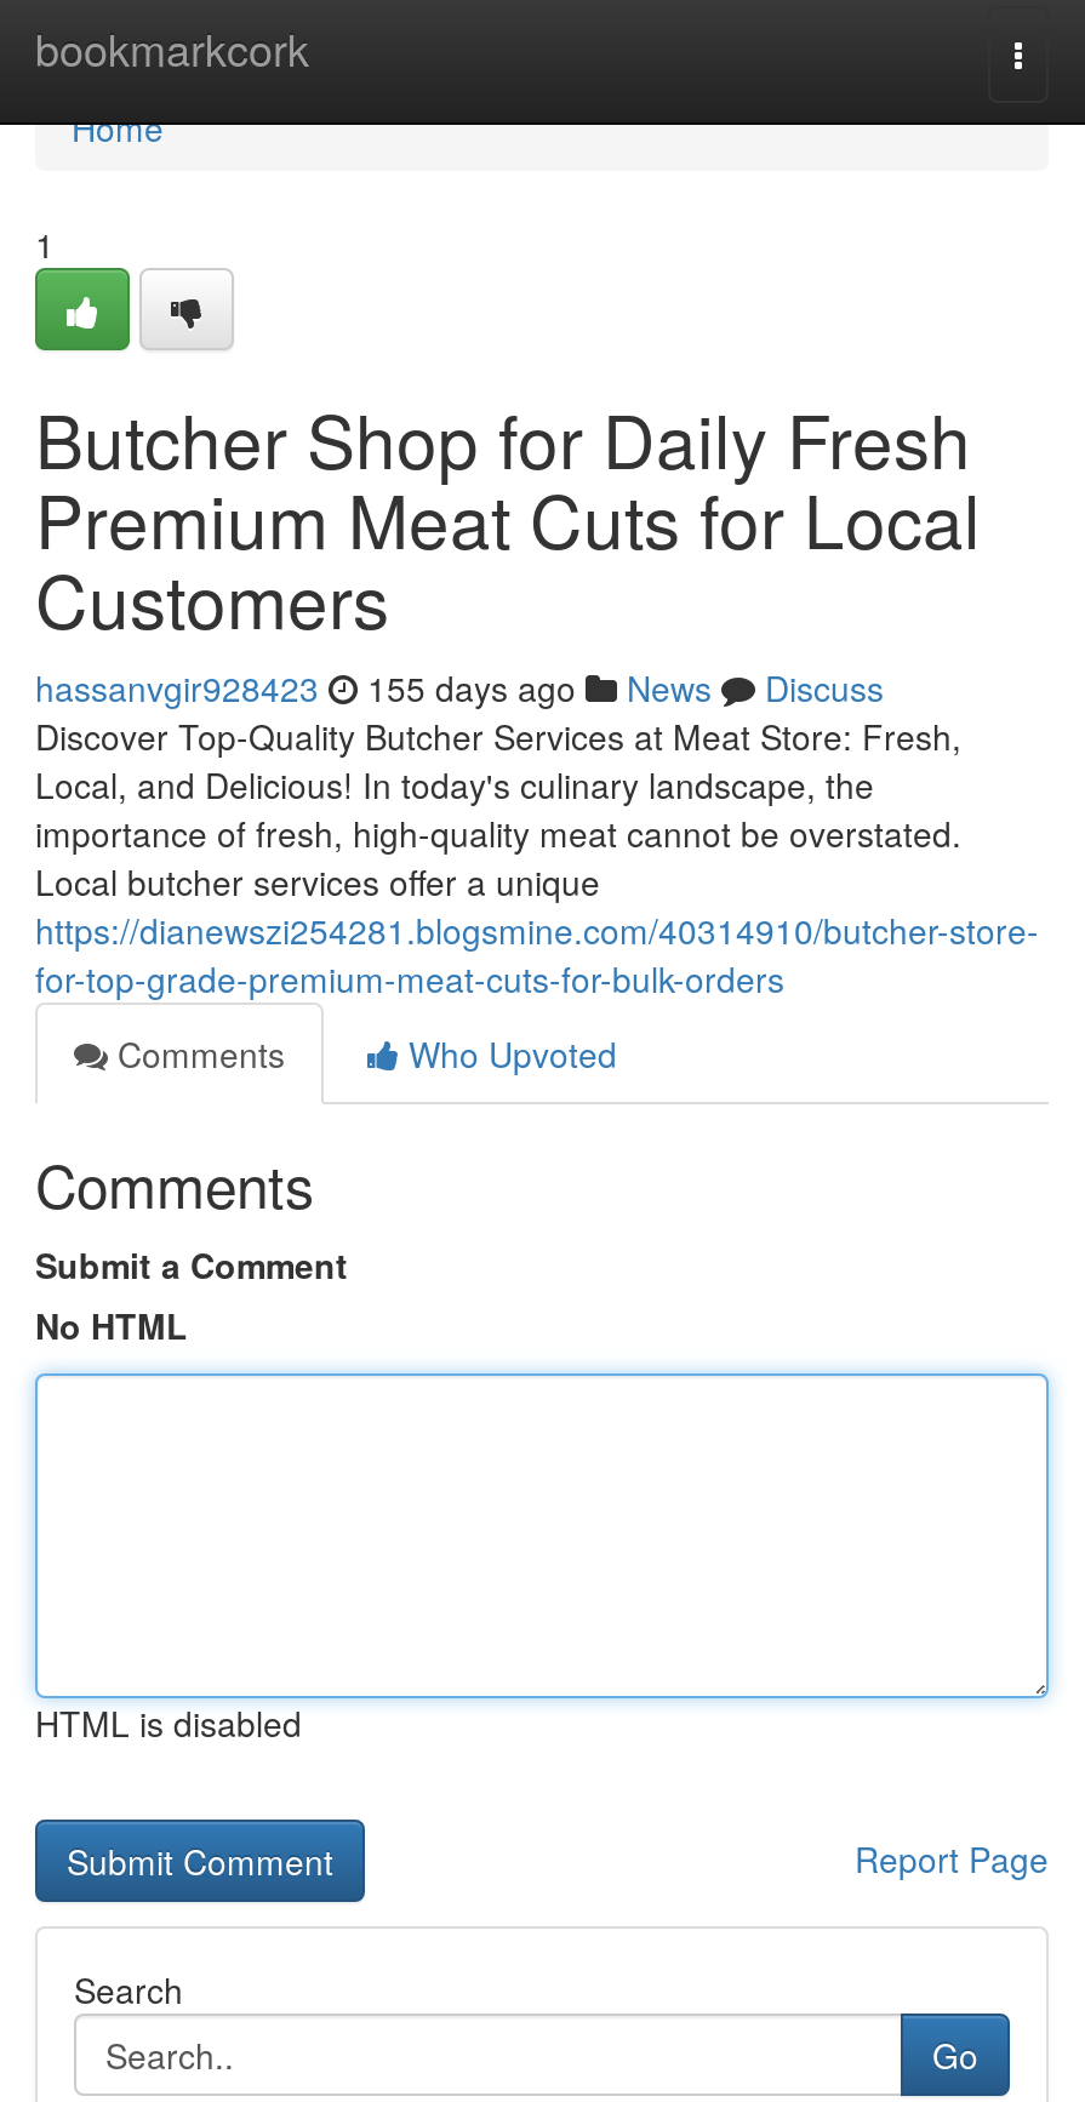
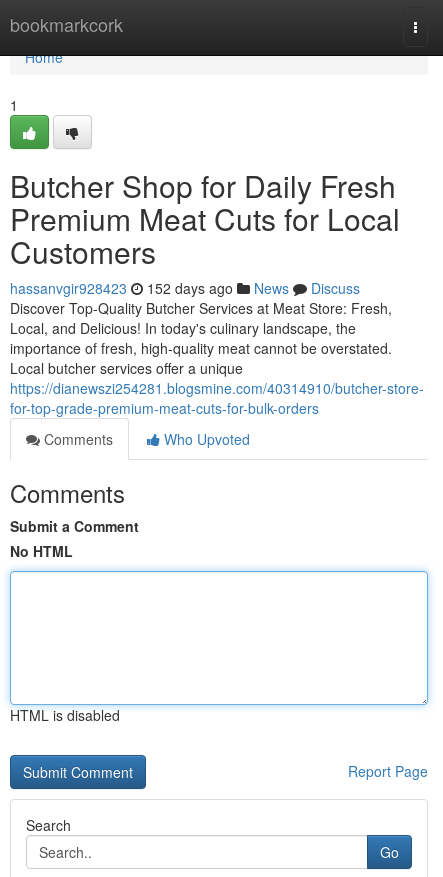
- hassanvgir928423 155 days ago News Discuss
+ hassanvgir928423 152 days ago News Discuss
